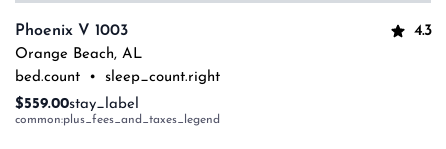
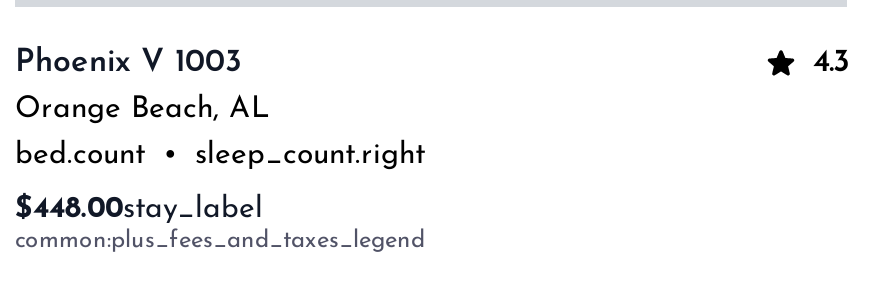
- $559.00stay_label
+ $448.00stay_label
